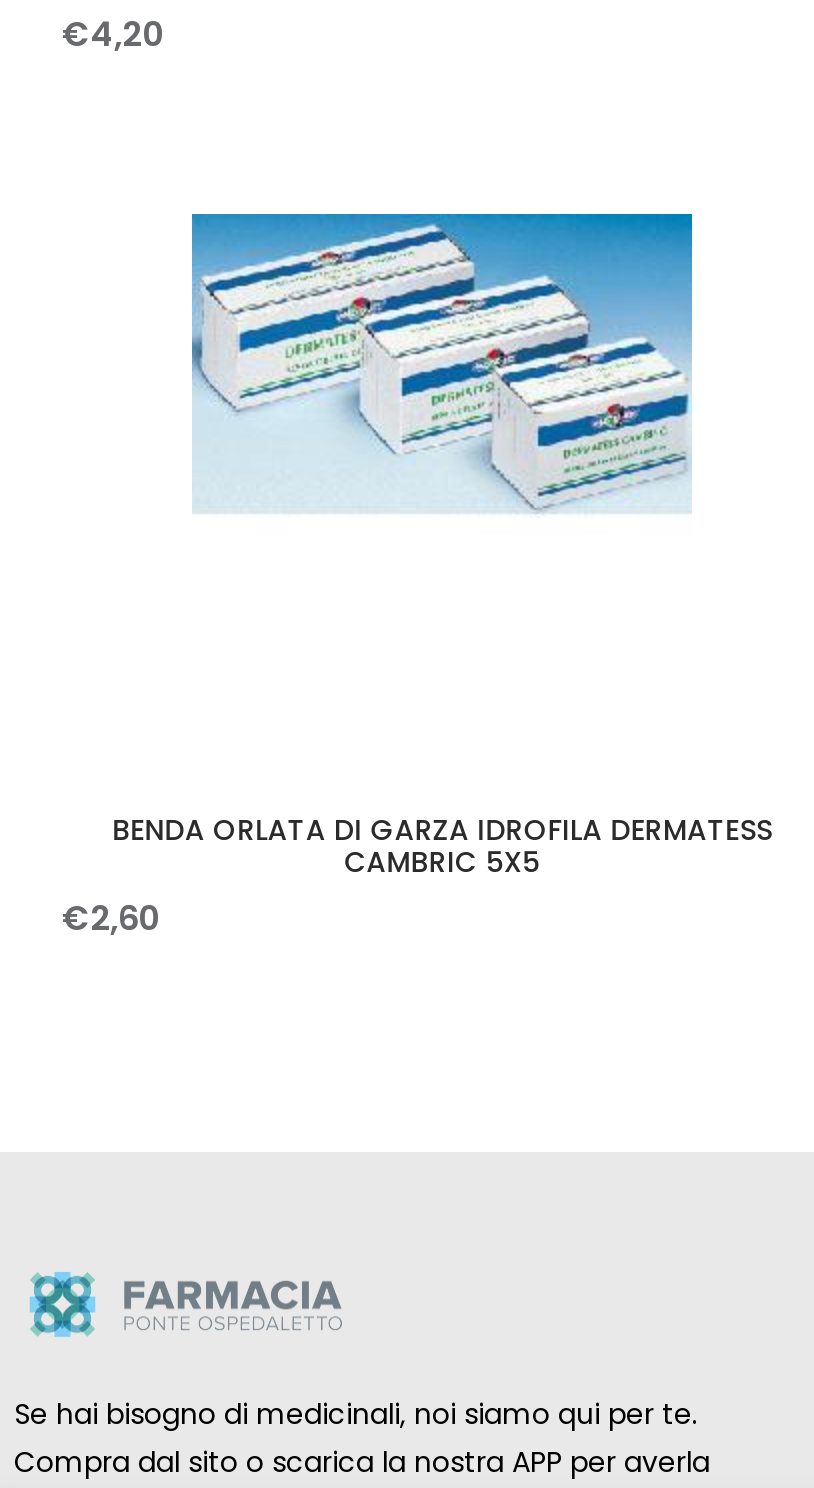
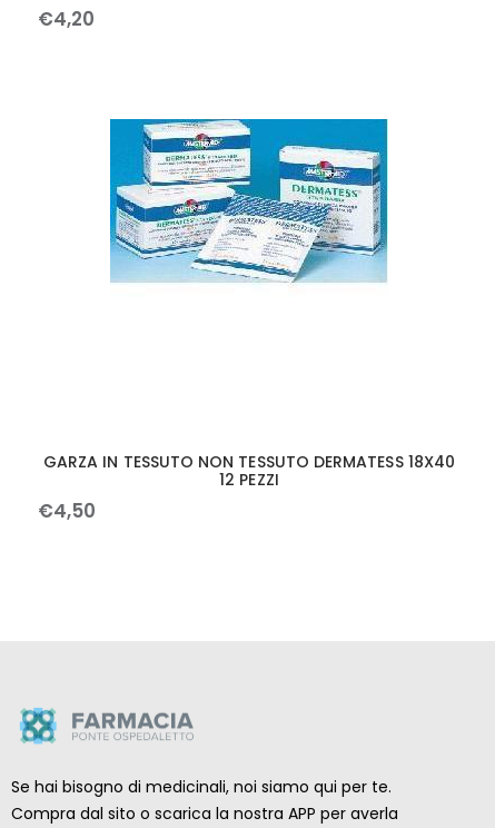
- [image]
+ [image]

- BENDA ORLATA DI GARZA IDROFILA DERMATESS
- CAMBRIC 5X5
- €2,60
+ GARZA IN TESSUTO NON TESSUTO DERMATESS 18X40
+ 12 PEZZI
+ €4,50
